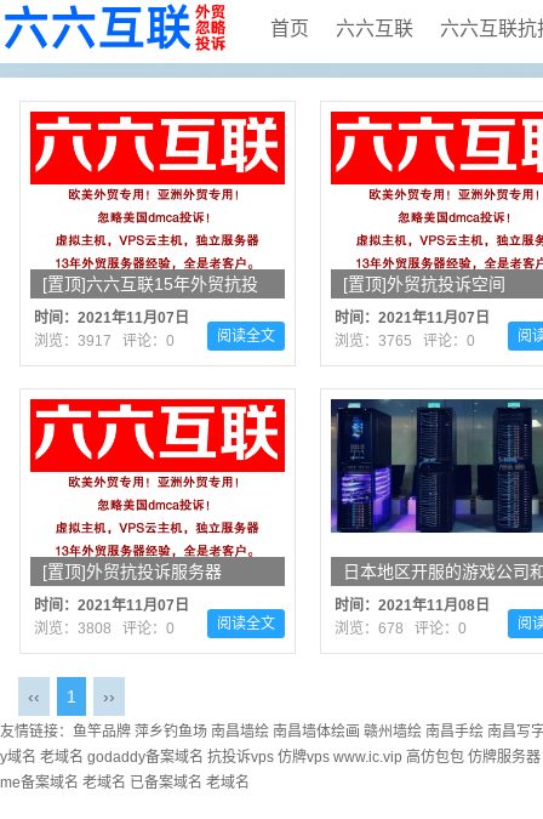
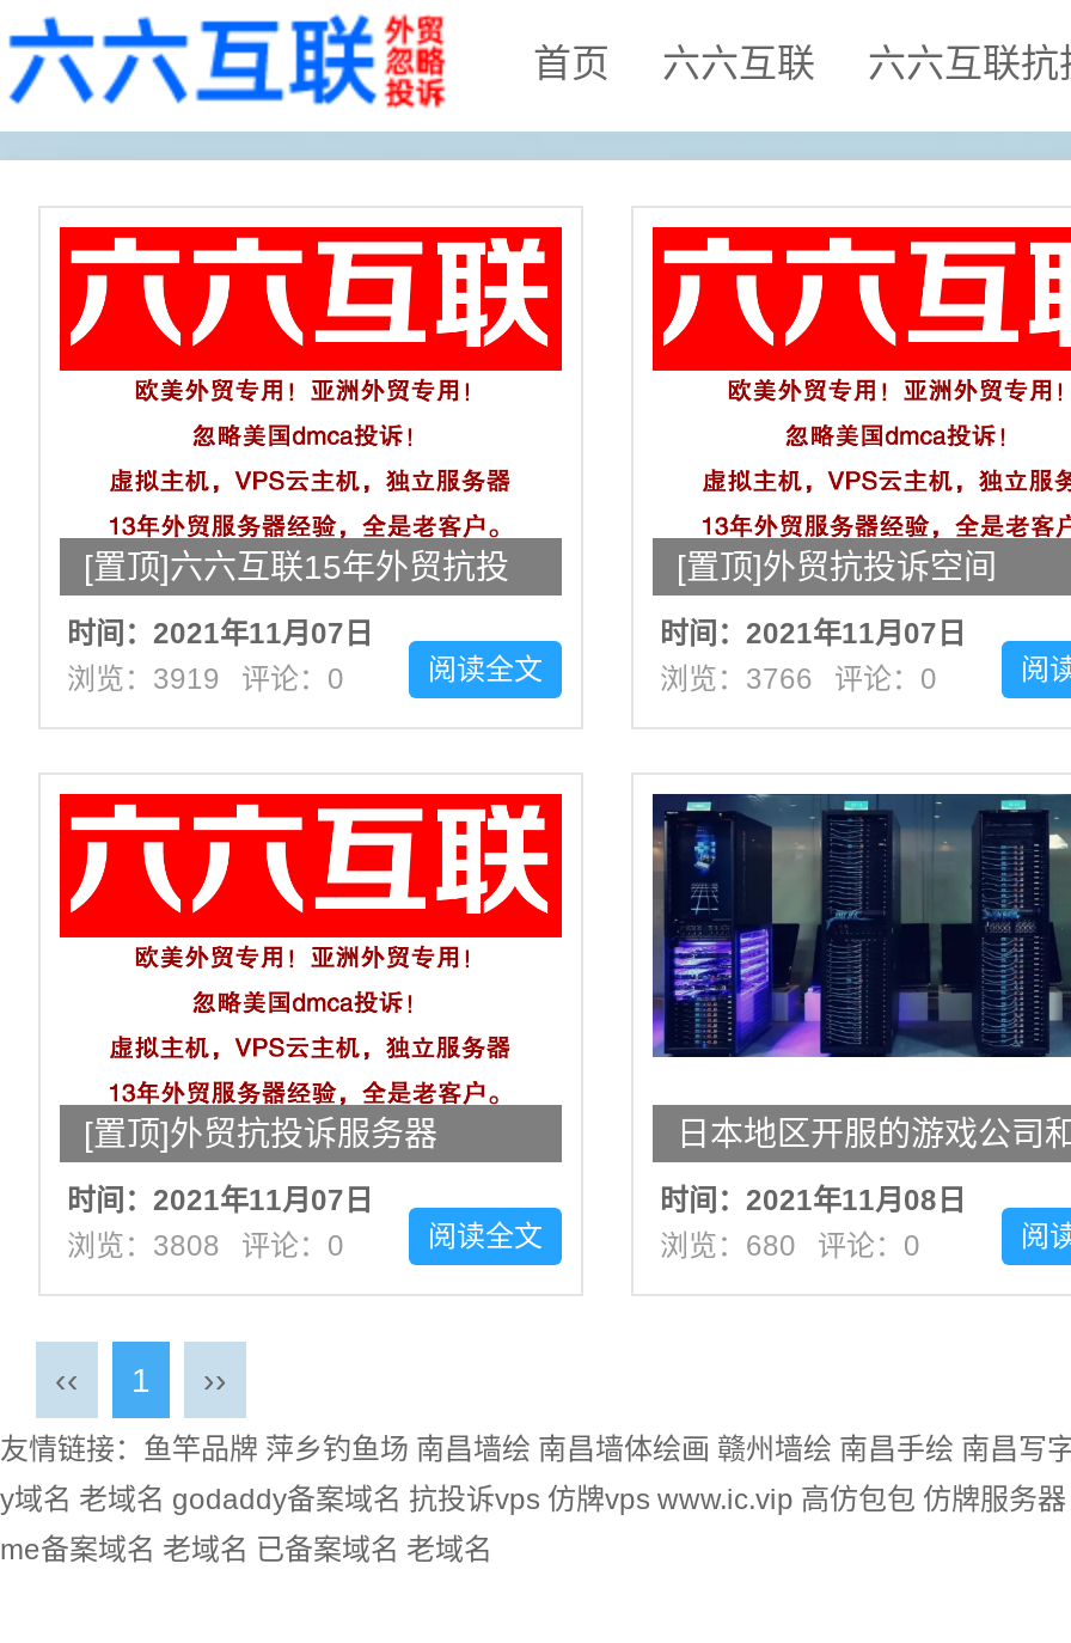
- 浏览：3917 评论：0
+ 浏览：3919 评论：0

- 浏览：3765 评论：0
+ 浏览：3766 评论：0

- 浏览：678 评论：0
+ 浏览：680 评论：0
